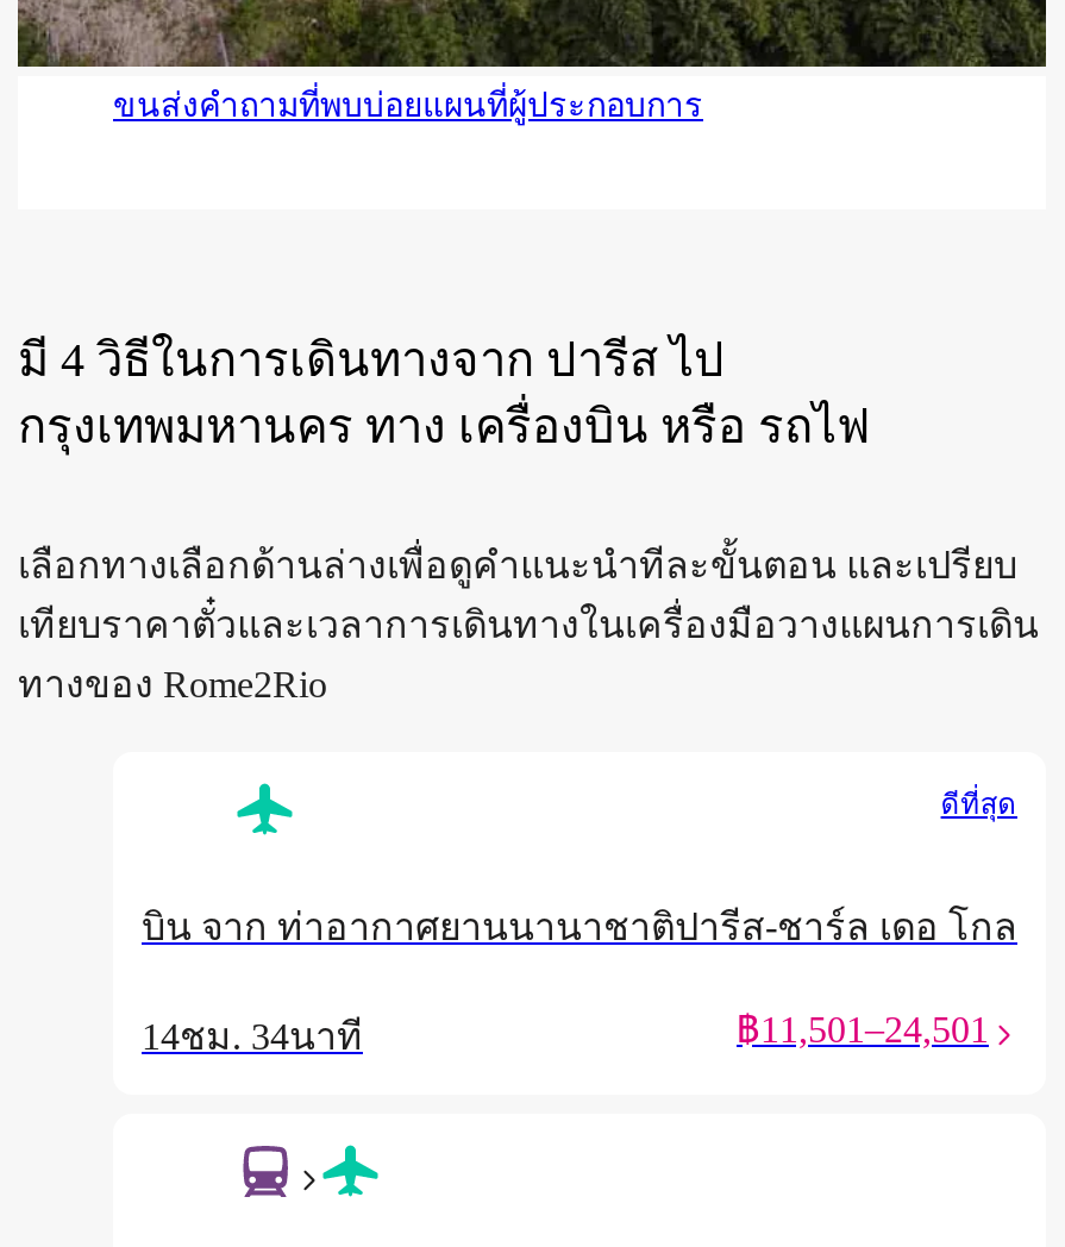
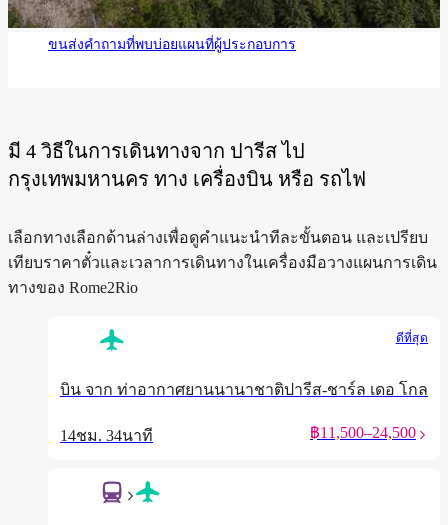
- ฿11,501–24,501
+ ฿11,500–24,500
